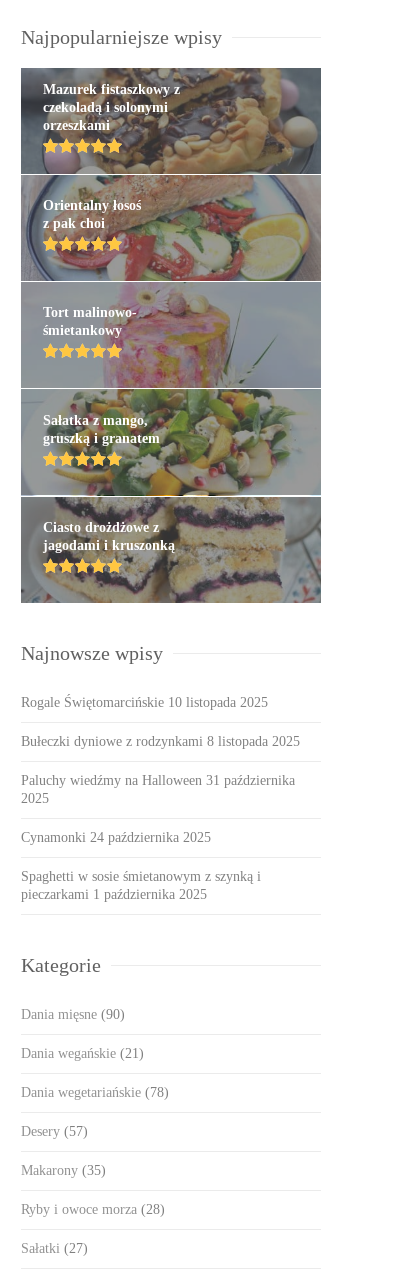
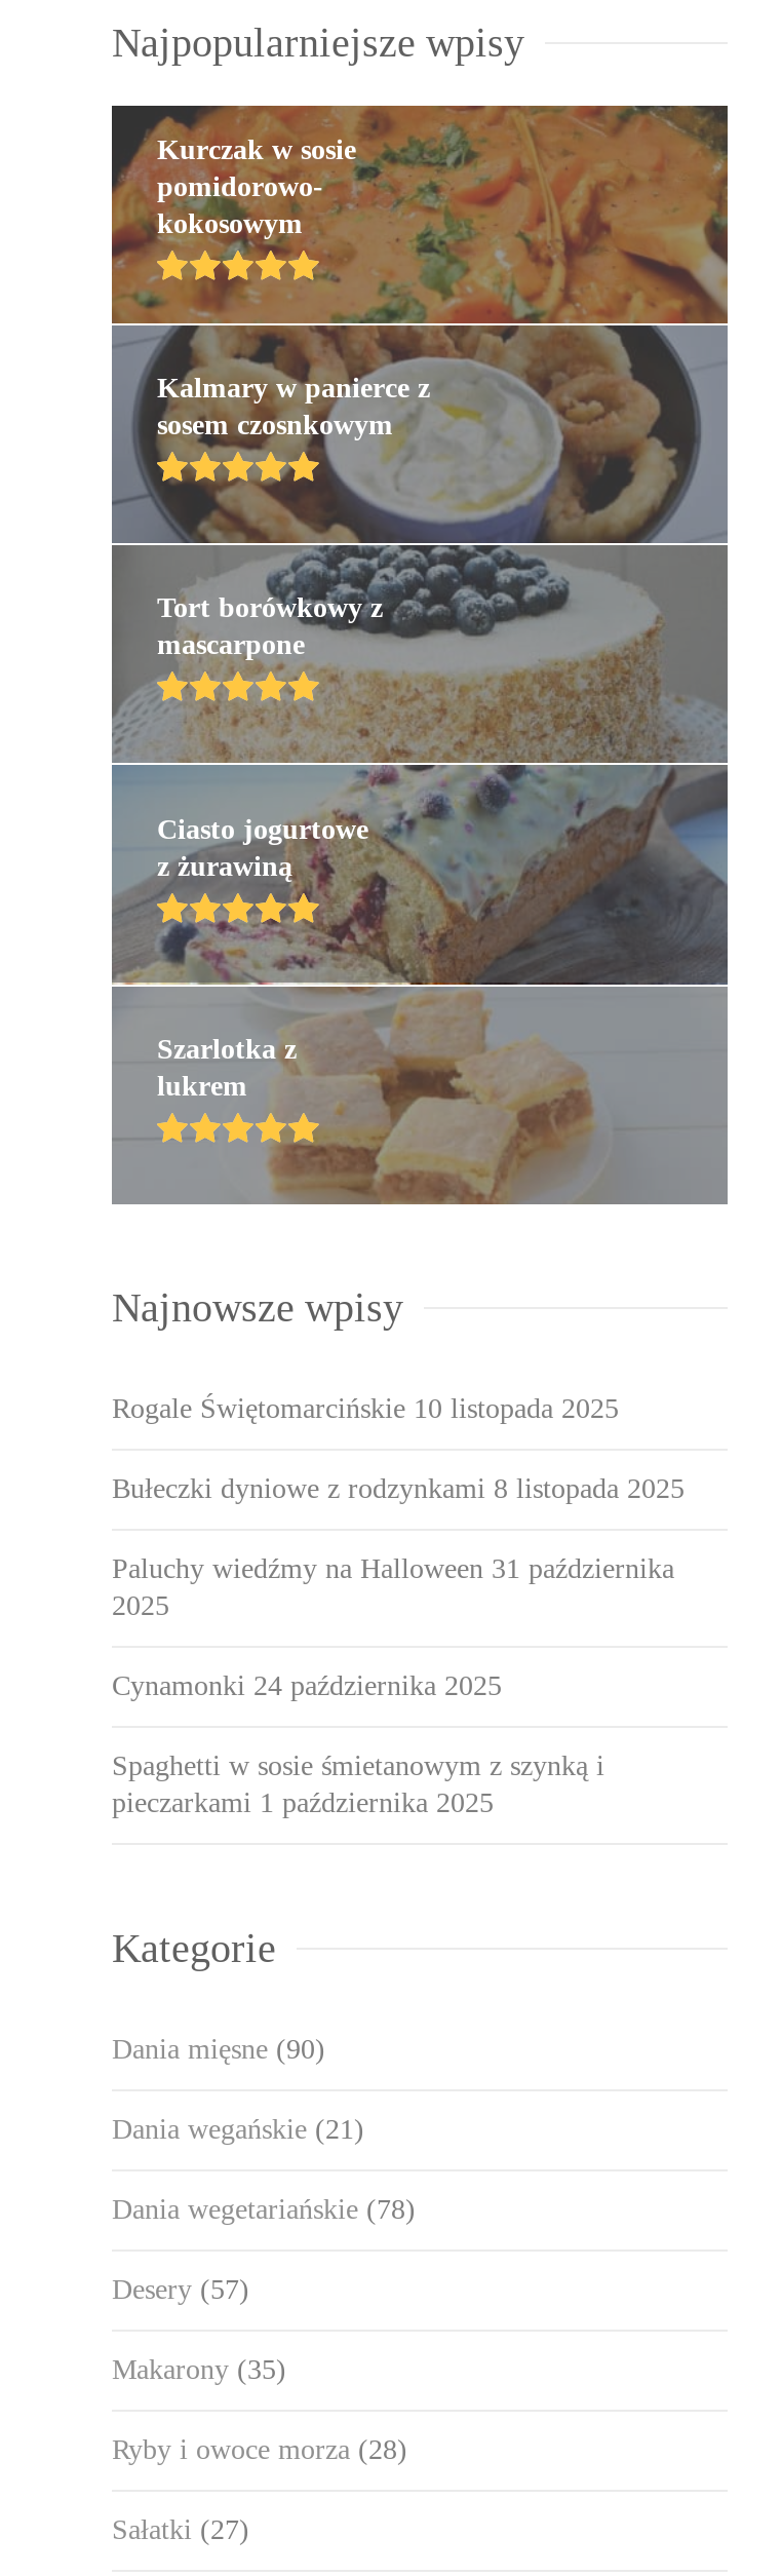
- [image]
- Mazurek fistaszkowy z
- czekoladą i solonymi
- orzeszkami
+ [image]
+ Kurczak w sosie
+ pomidorowo-
+ kokosowym

- Orientalny łosoś
- z pak choi
+ Kalmary w panierce z
+ sosem czosnkowym

- Tort malinowo-
- śmietankowy
+ Tort borówkowy z
+ mascarpone

- Sałatka z mango,
- gruszką i granatem
+ Ciasto jogurtowe
+ z żurawiną

- Ciasto drożdżowe z
- jagodami i kruszonką
+ Szarlotka z
+ lukrem
